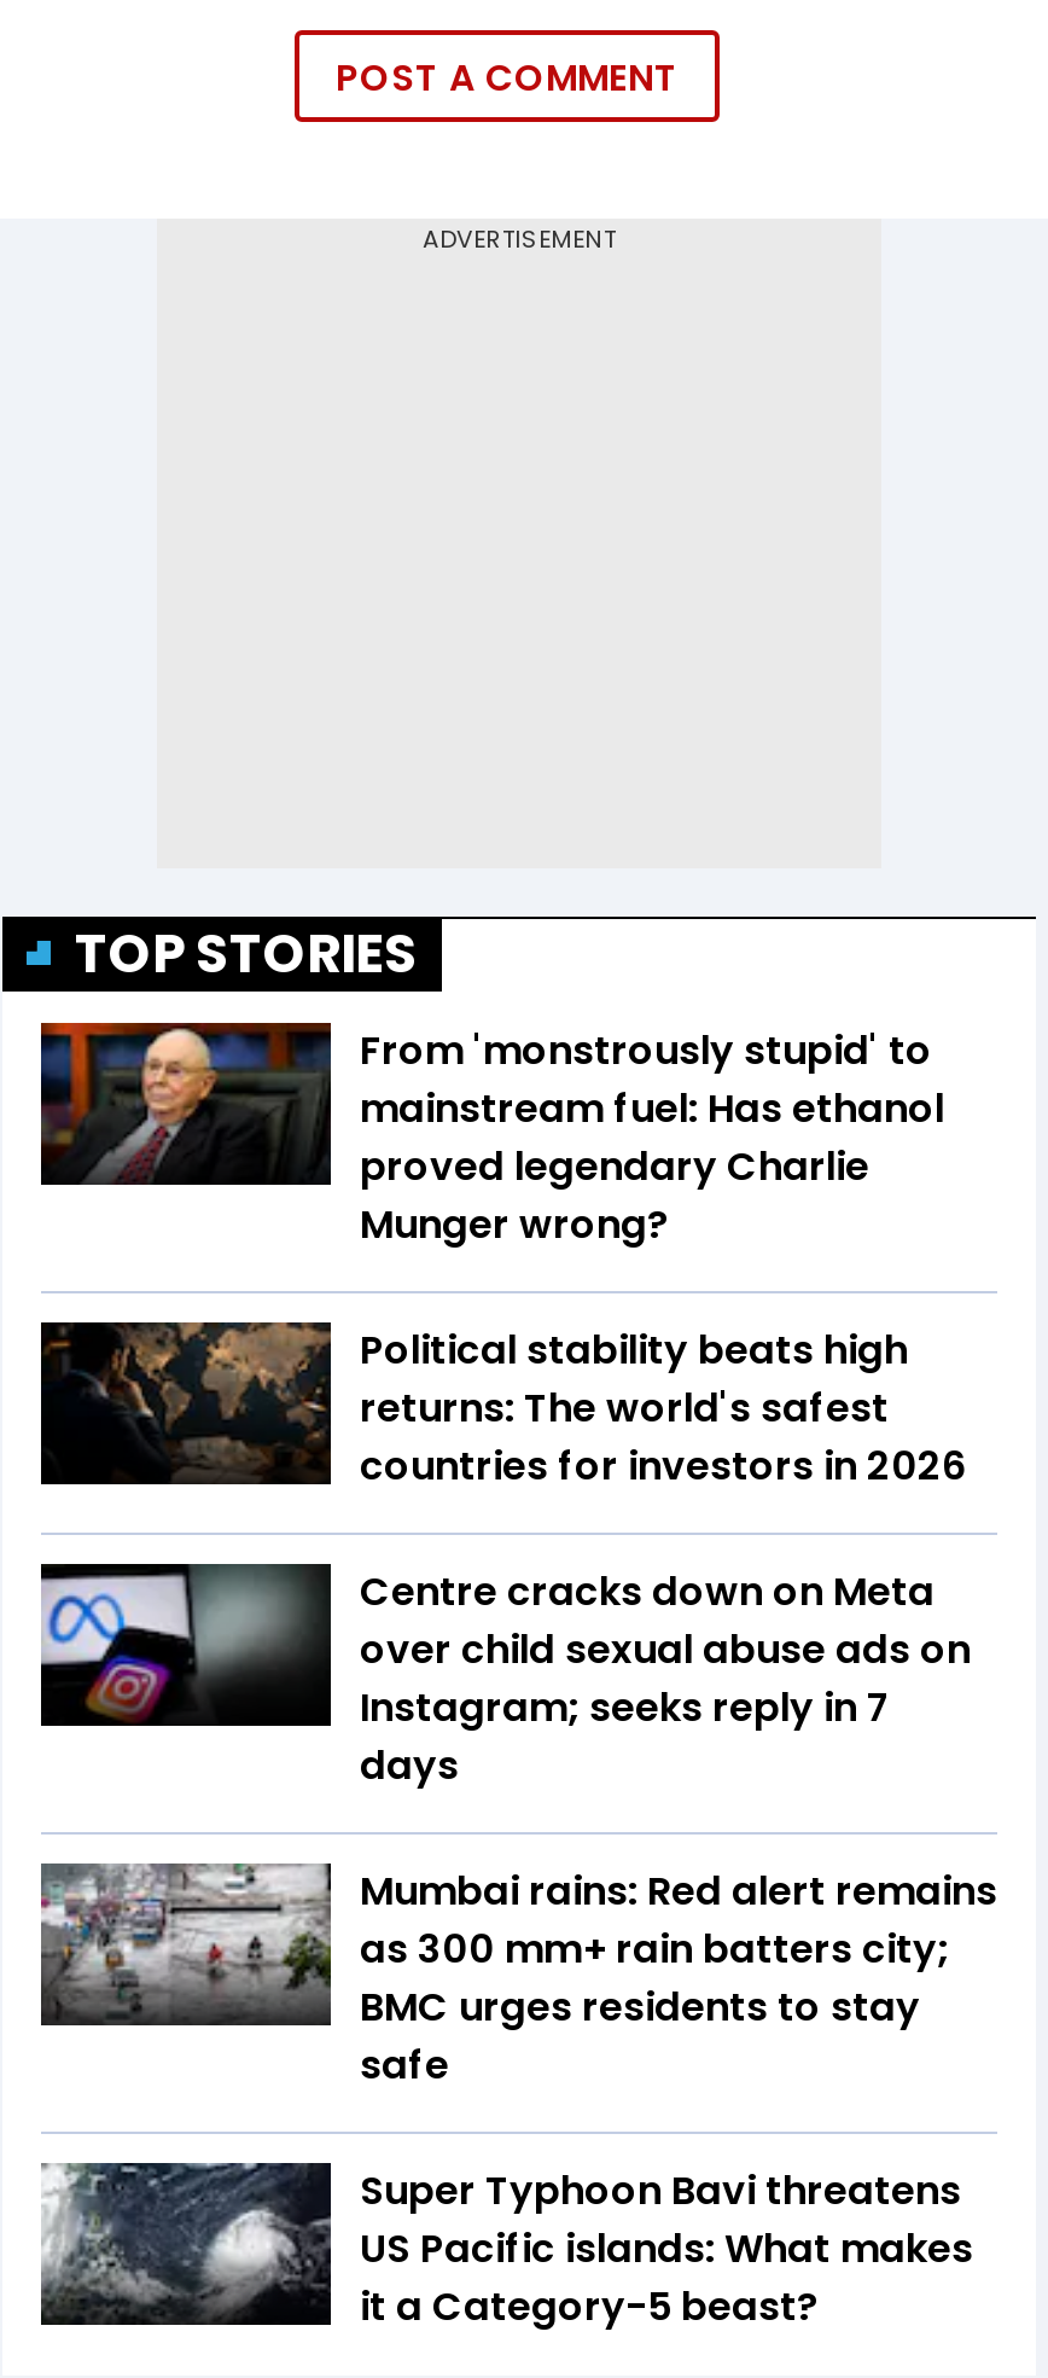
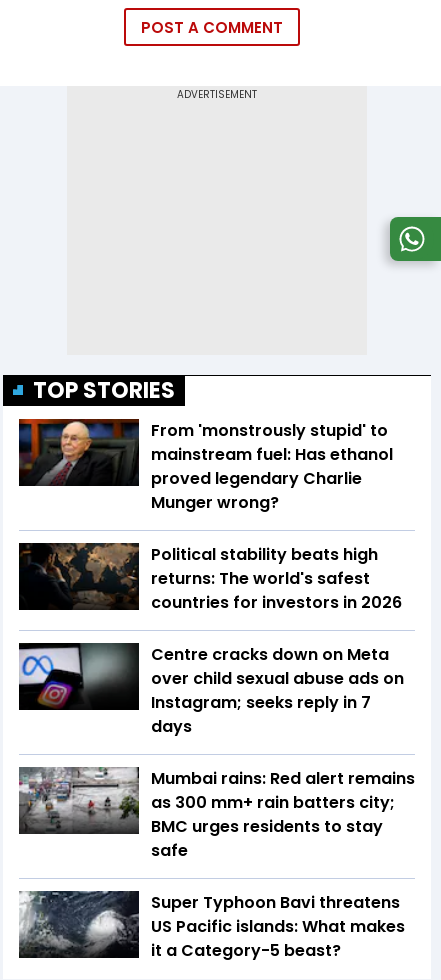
+ [image]
